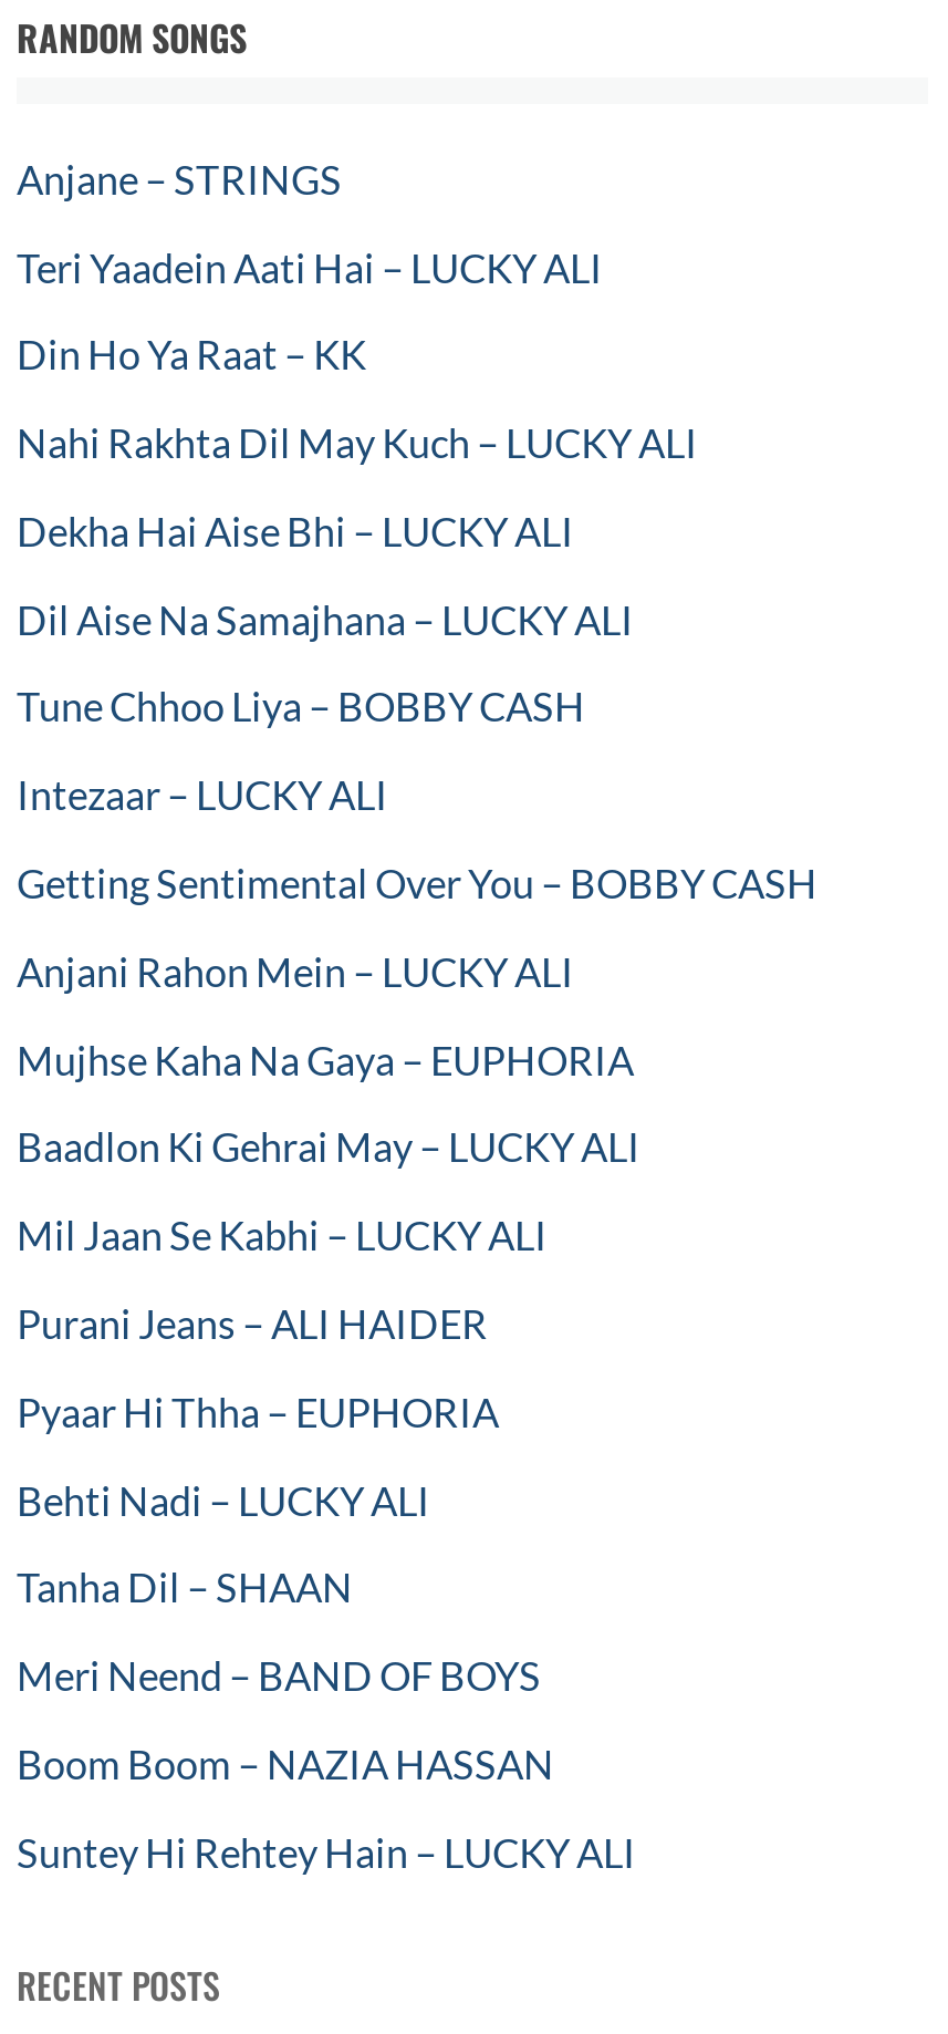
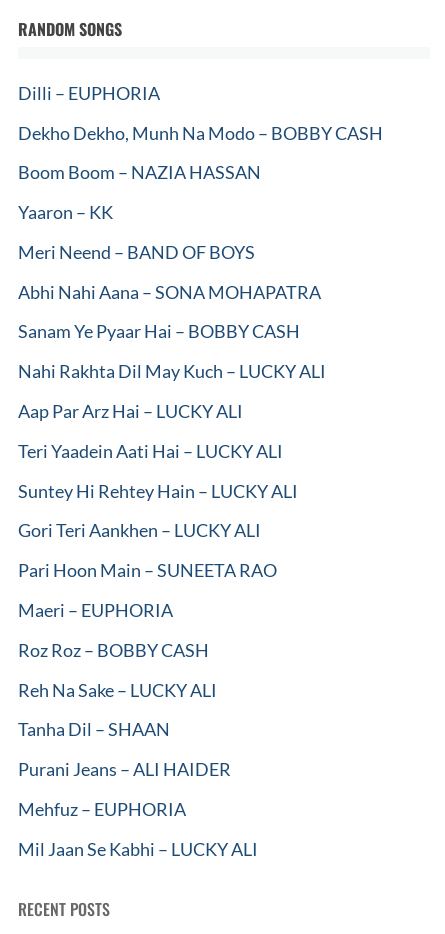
- Anjane – STRINGS
- Din Ho Ya Raat – KK
- Dekha Hai Aise Bhi – LUCKY ALI
- Dil Aise Na Samajhana – LUCKY ALI
- Tune Chhoo Liya – BOBBY CASH
- Intezaar – LUCKY ALI
- Getting Sentimental Over You – BOBBY CASH
- Anjani Rahon Mein – LUCKY ALI
- Mujhse Kaha Na Gaya – EUPHORIA
- Baadlon Ki Gehrai May – LUCKY ALI
- Pyaar Hi Thha – EUPHORIA
- Behti Nadi – LUCKY ALI
+ Dilli – EUPHORIA
+ Dekho Dekho, Munh Na Modo – BOBBY CASH

moved down: Teri Yaadein Aati Hai – LUCKY ALI

moved down: Nahi Rakhta Dil May Kuch – LUCKY ALI

moved down: Mil Jaan Se Kabhi – LUCKY ALI

moved down: Tanha Dil – SHAAN | Purani Jeans – ALI HAIDER

moved down: Meri Neend – BAND OF BOYS

moved up: Boom Boom – NAZIA HASSAN

+ Yaaron – KK
+ Abhi Nahi Aana – SONA MOHAPATRA
+ Sanam Ye Pyaar Hai – BOBBY CASH
+ Aap Par Arz Hai – LUCKY ALI

moved up: Suntey Hi Rehtey Hain – LUCKY ALI

+ Gori Teri Aankhen – LUCKY ALI
+ Pari Hoon Main – SUNEETA RAO
+ Maeri – EUPHORIA
+ Roz Roz – BOBBY CASH
+ Reh Na Sake – LUCKY ALI
+ Mehfuz – EUPHORIA
